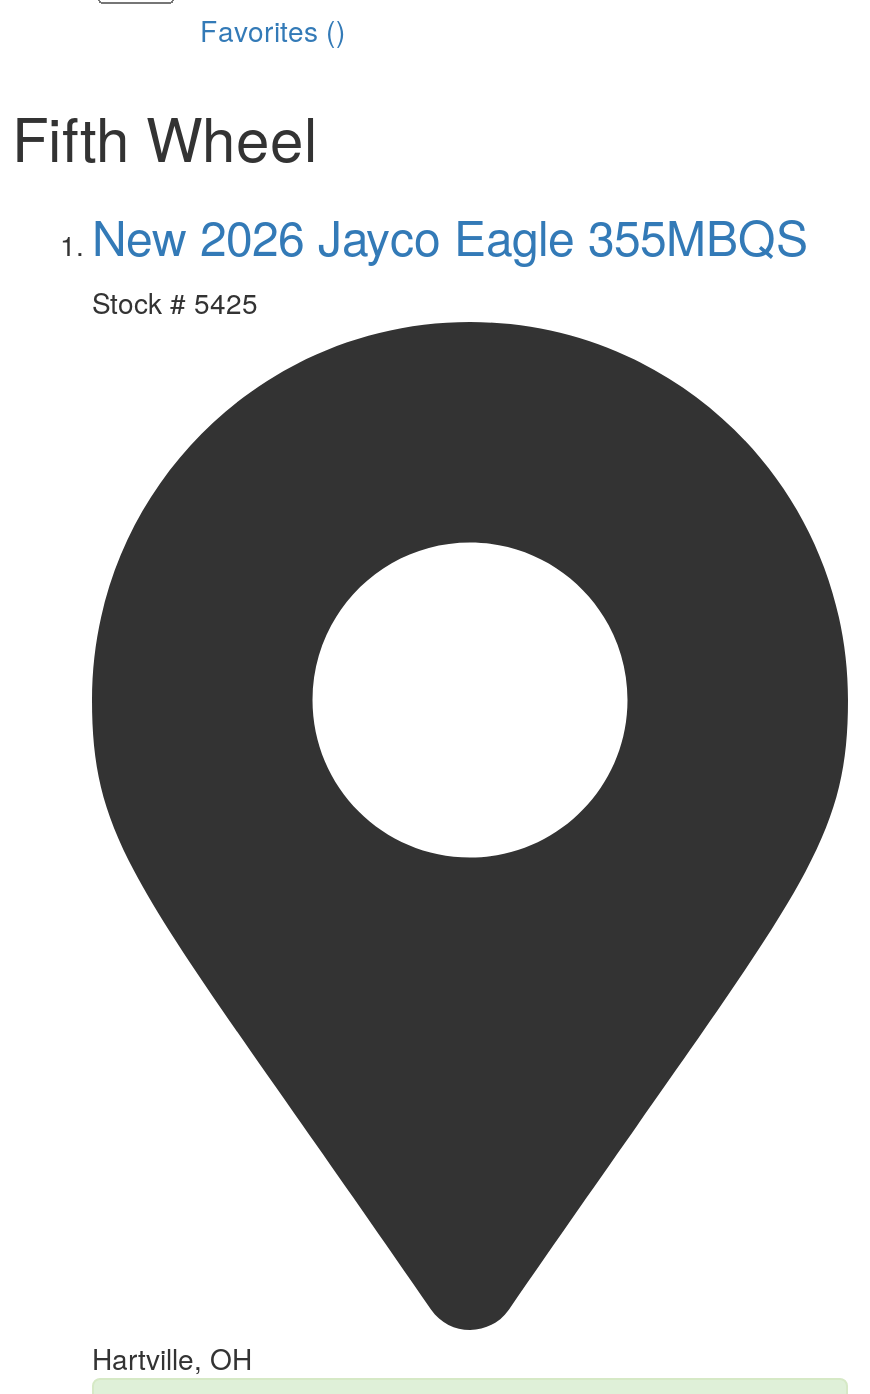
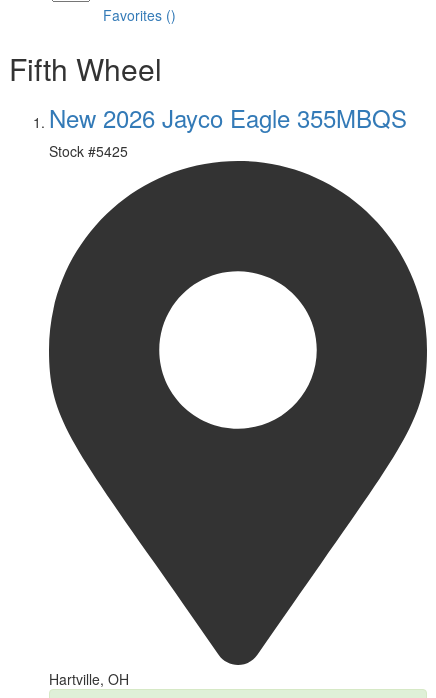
- Stock # 5425
+ Stock #5425
